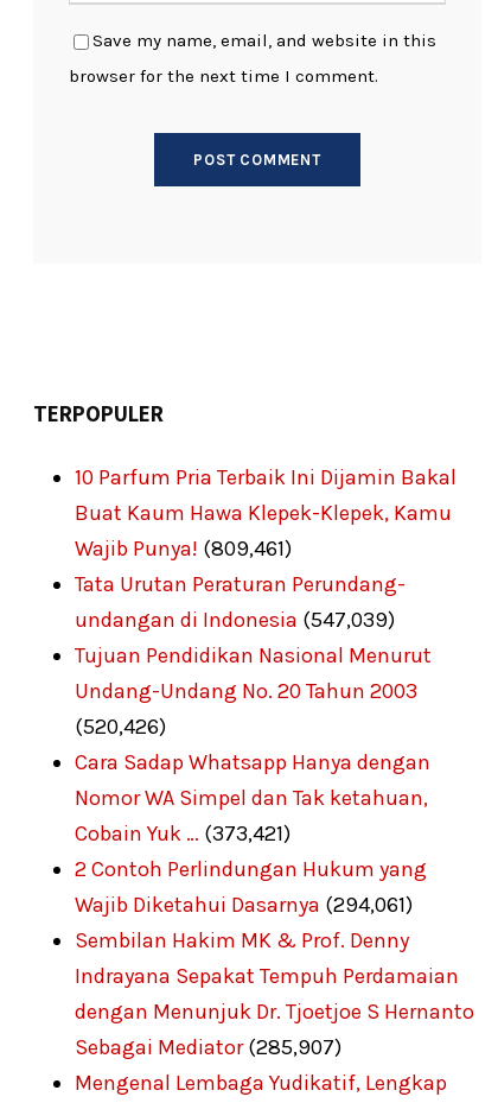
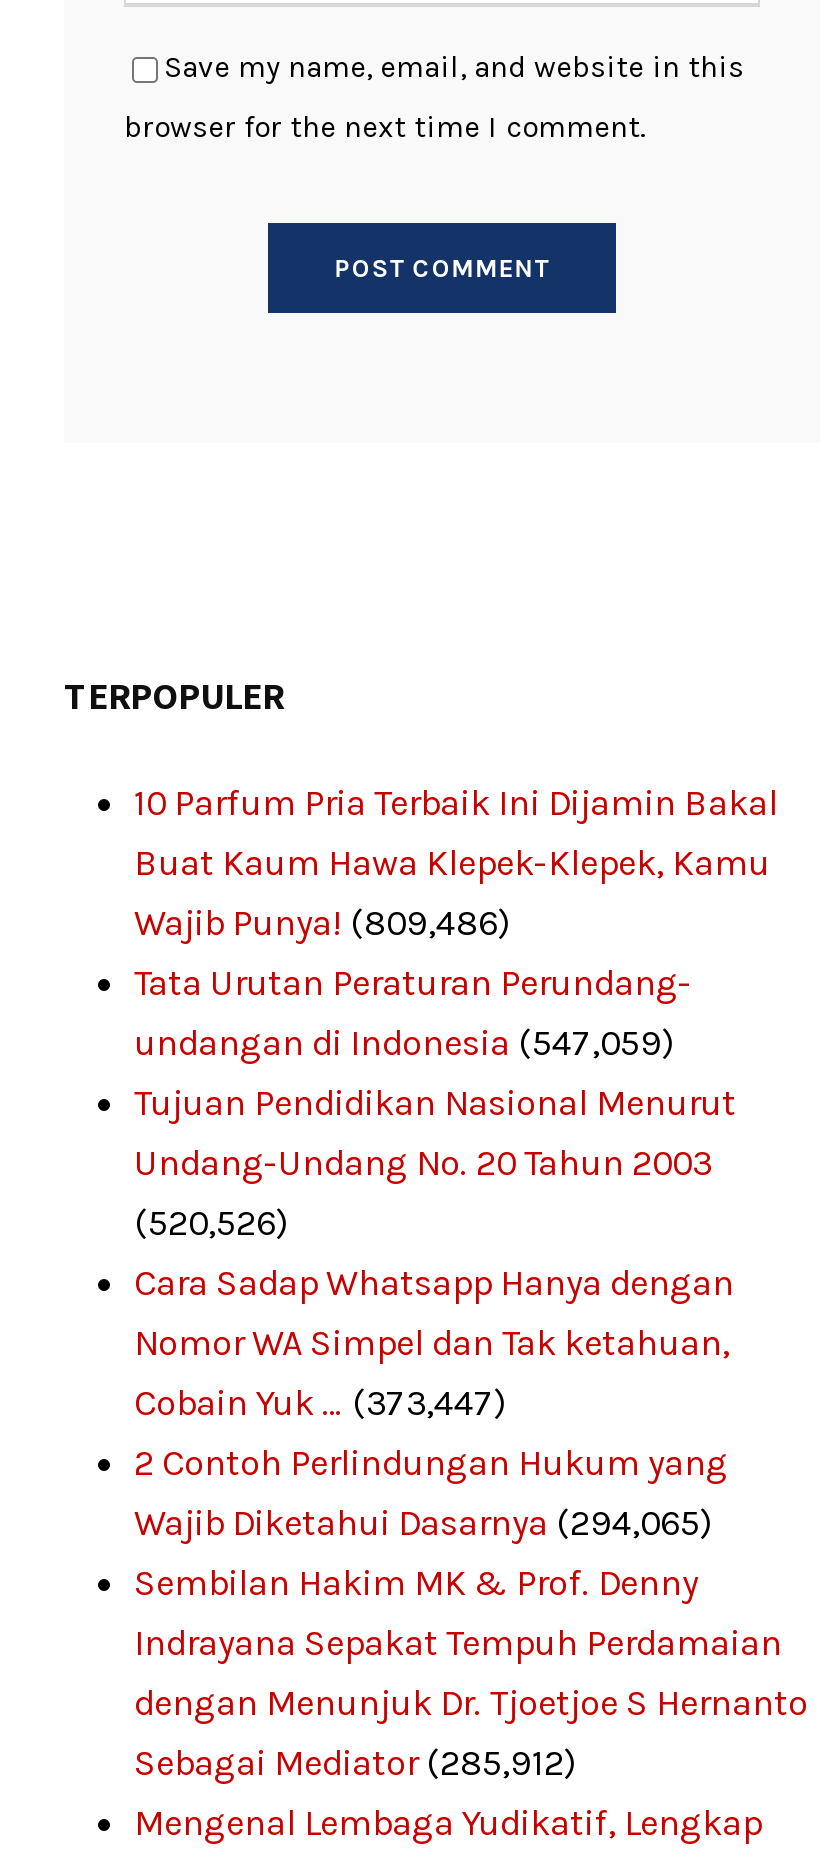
- Wajib Punya! (809,461)
+ Wajib Punya! (809,486)

- undangan di Indonesia (547,039)
+ undangan di Indonesia (547,059)

- (520,426)
+ (520,526)

- Cobain Yuk … (373,421)
+ Cobain Yuk … (373,447)

- Wajib Diketahui Dasarnya (294,061)
+ Wajib Diketahui Dasarnya (294,065)

- Sebagai Mediator (285,907)
+ Sebagai Mediator (285,912)
